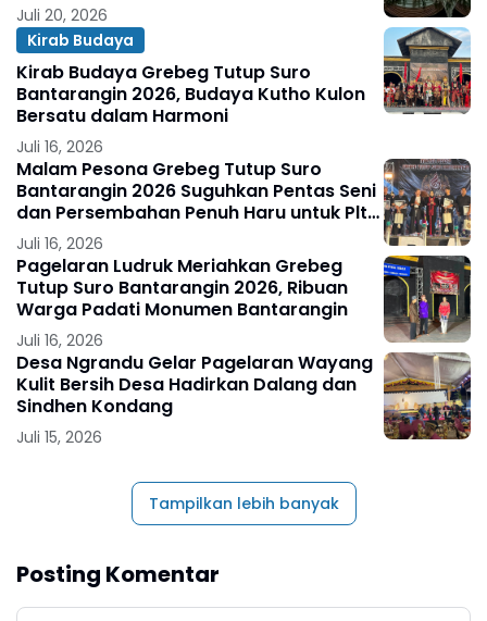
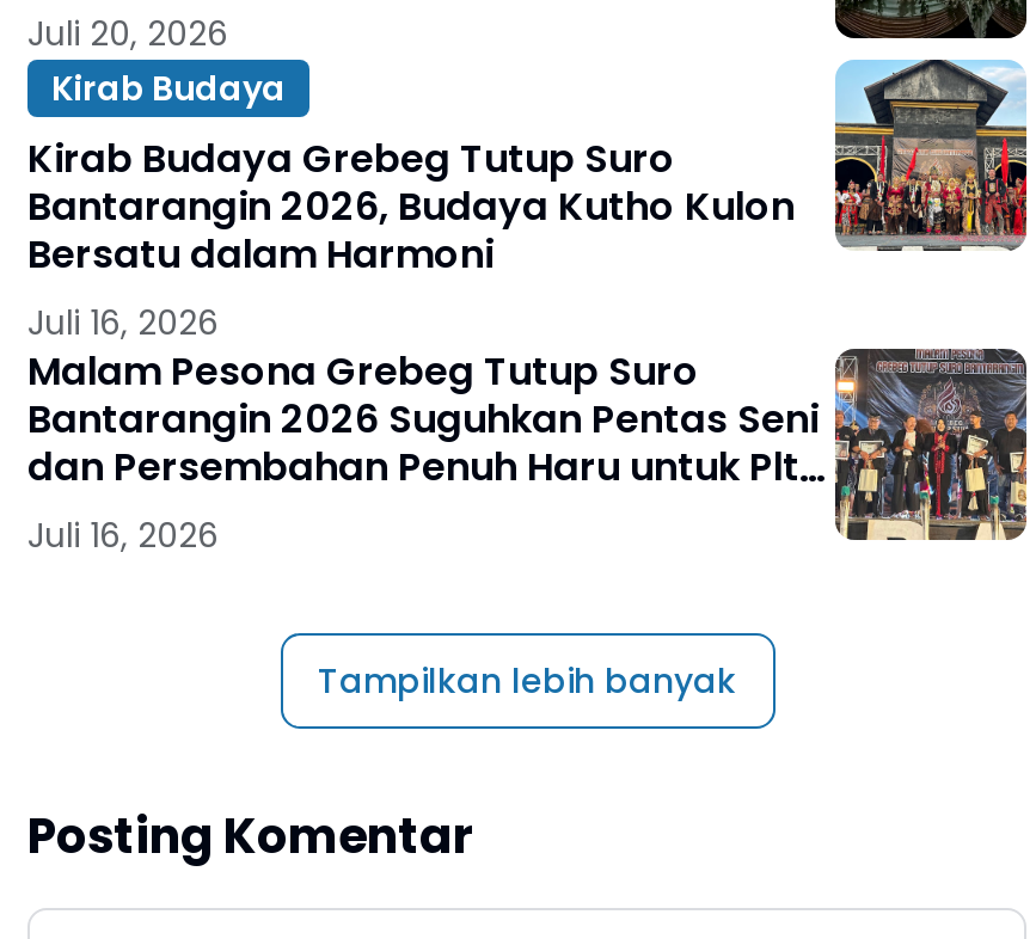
- [image]
- Pagelaran Ludruk Meriahkan Grebeg
- Tutup Suro Bantarangin 2026, Ribuan
- Warga Padati Monumen Bantarangin
- Juli 16, 2026
- Desa Ngrandu Gelar Pagelaran Wayang
- Kulit Bersih Desa Hadirkan Dalang dan
- Sindhen Kondang
- Juli 15, 2026

- [image]
